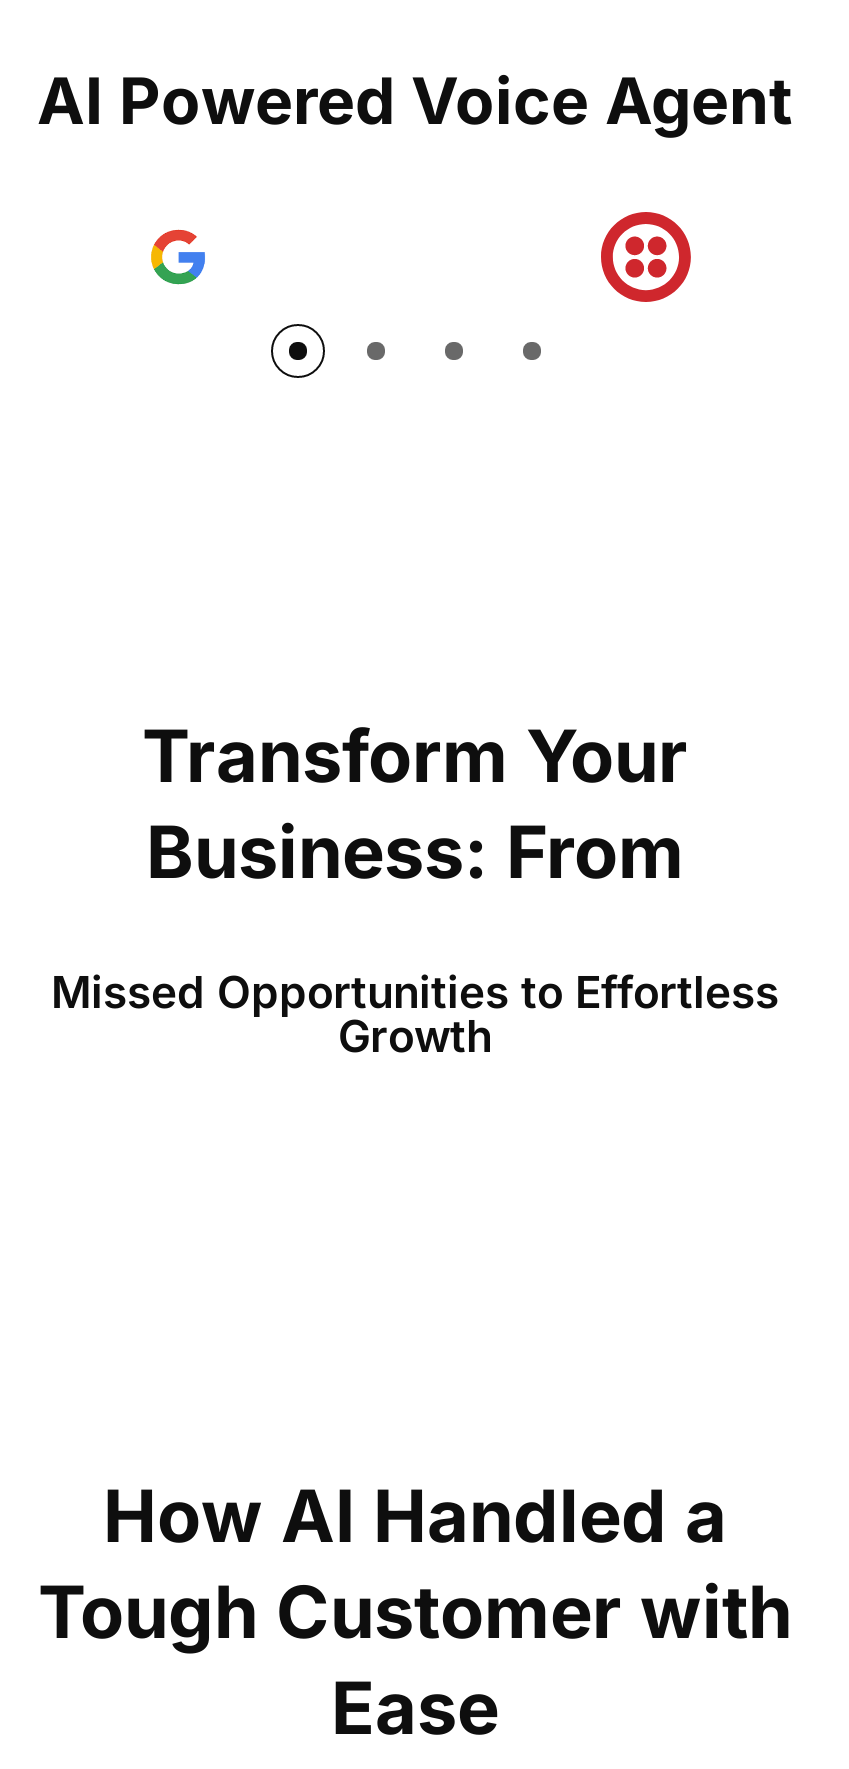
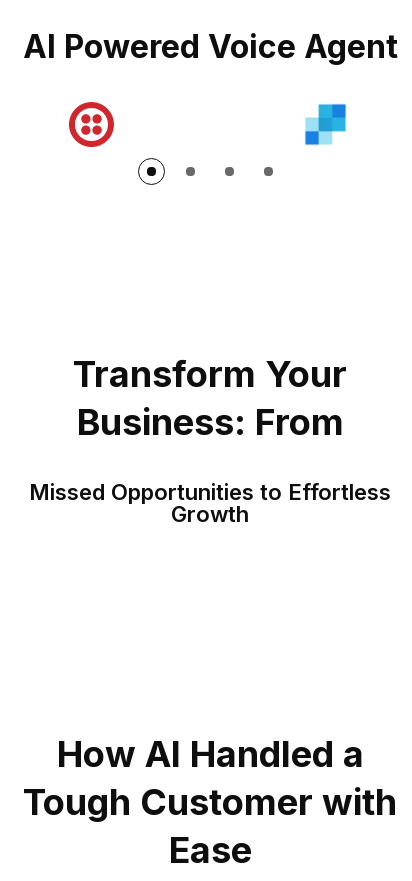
- [image]
+ [image]

- [image]
+ [image]
